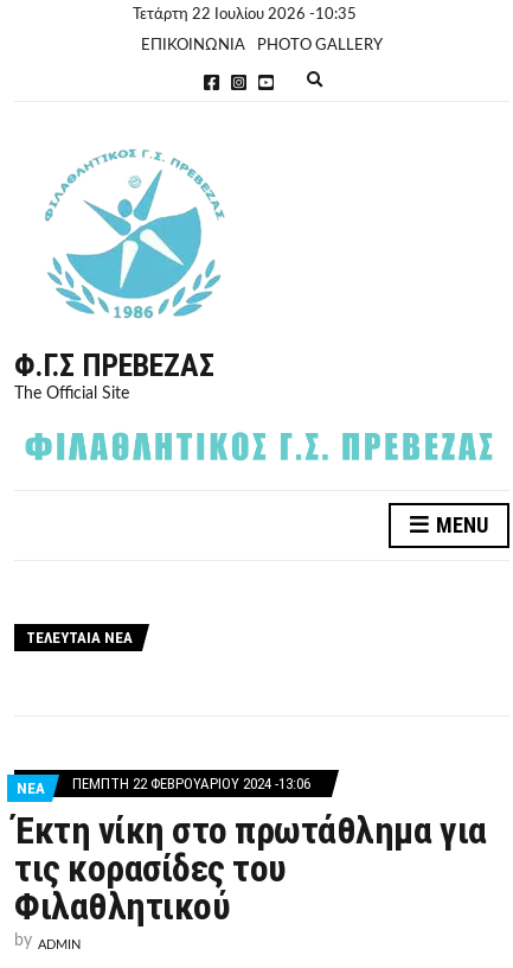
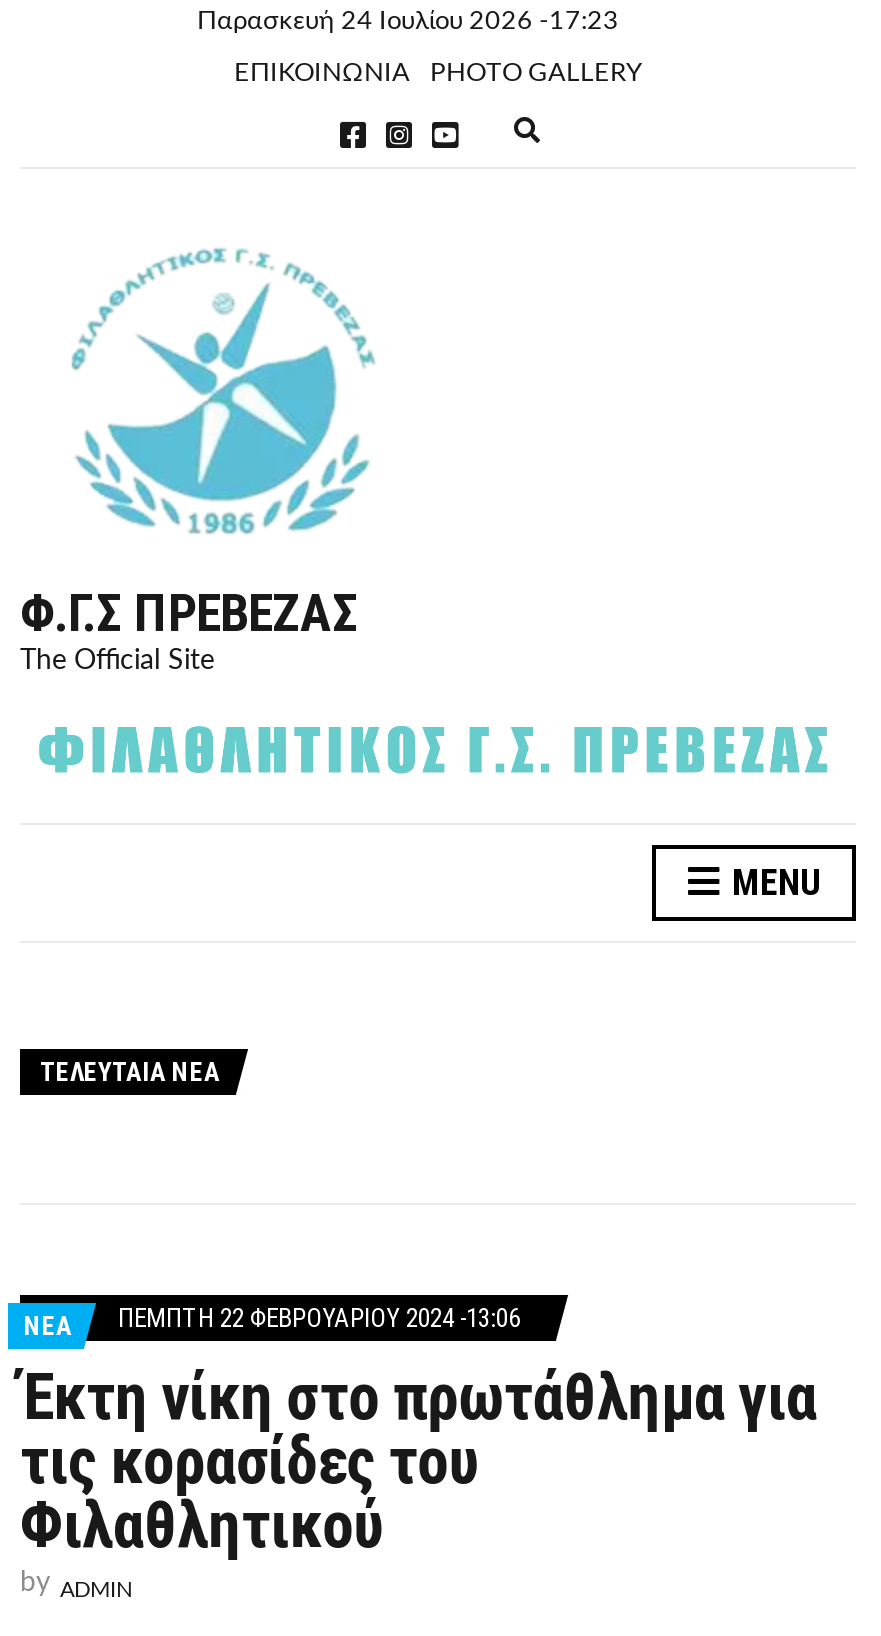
- Τετάρτη 22 Ιουλίου 2026 -10:35
+ Παρασκευή 24 Ιουλίου 2026 -17:23
